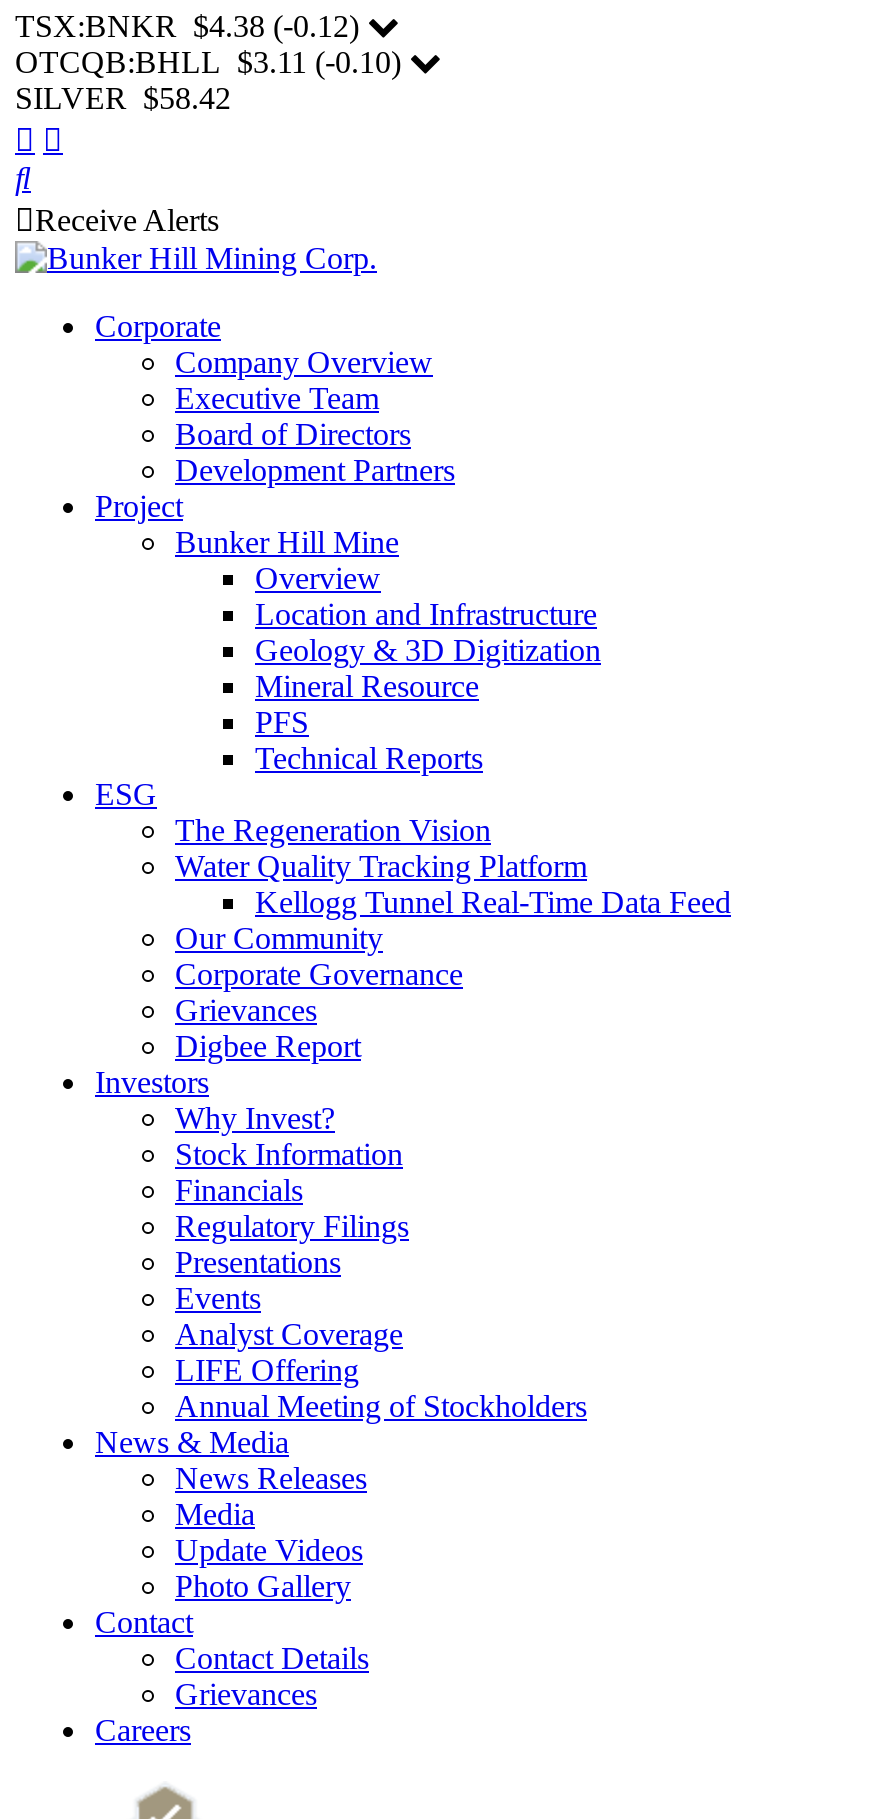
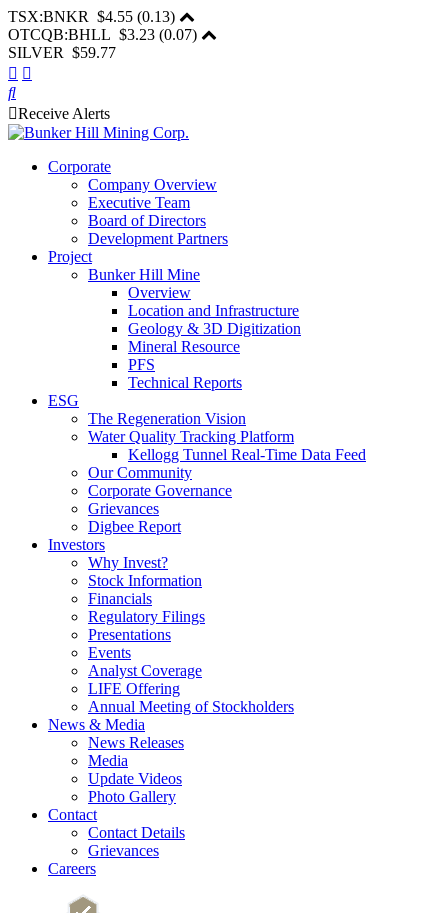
- TSX:BNKR $4.38 (-0.12)
+ TSX:BNKR $4.55 (0.13)

- OTCQB:BHLL $3.11 (-0.10)
+ OTCQB:BHLL $3.23 (0.07)

- SILVER $58.42
+ SILVER $59.77
